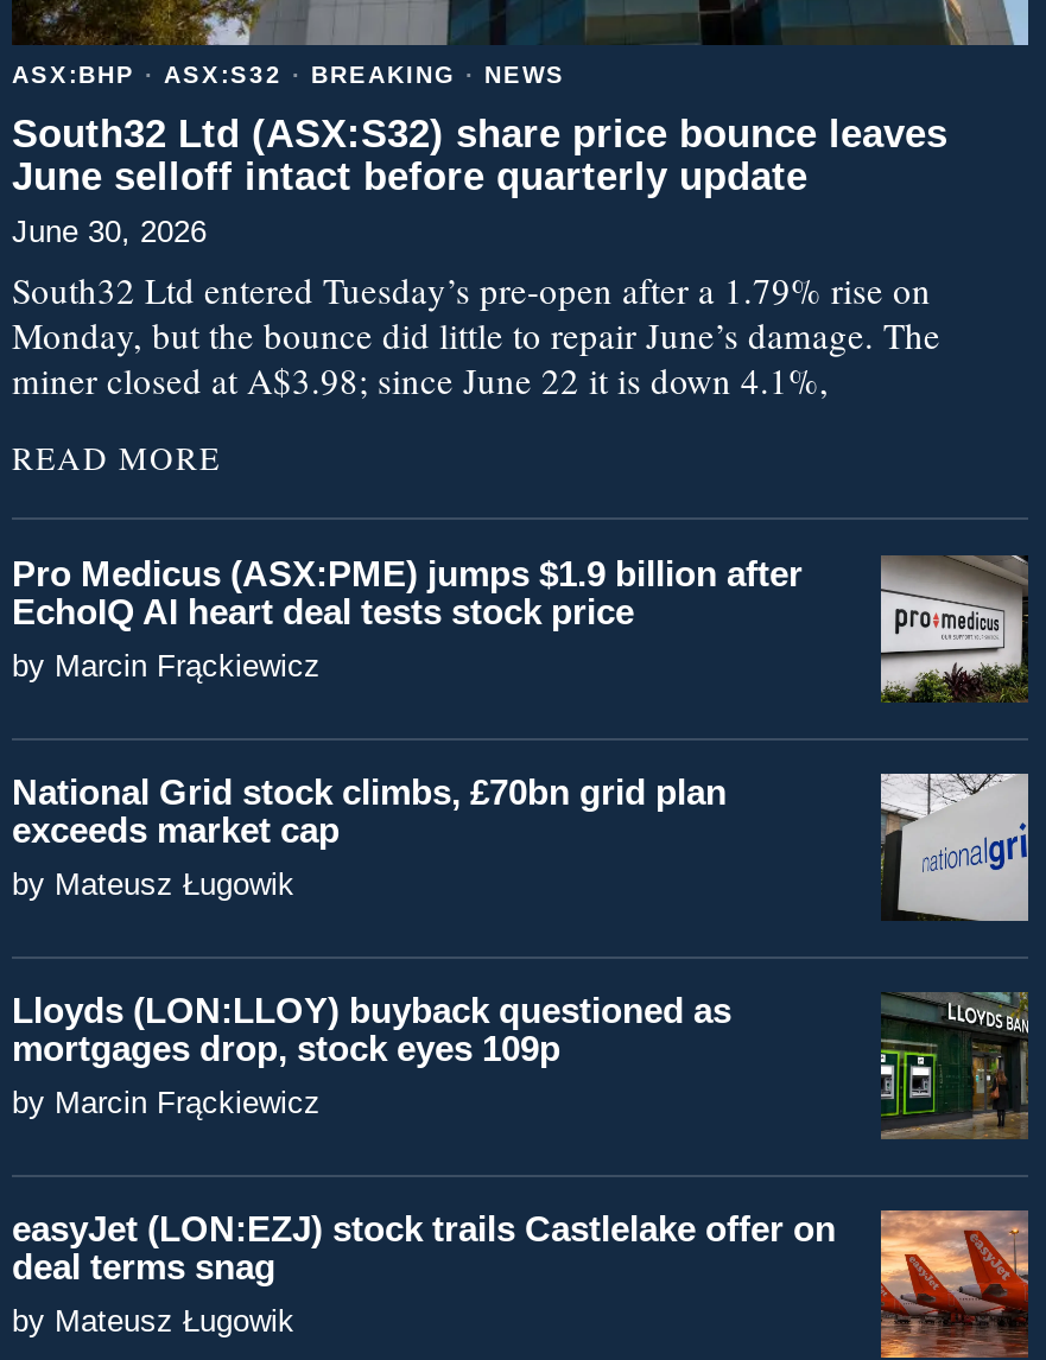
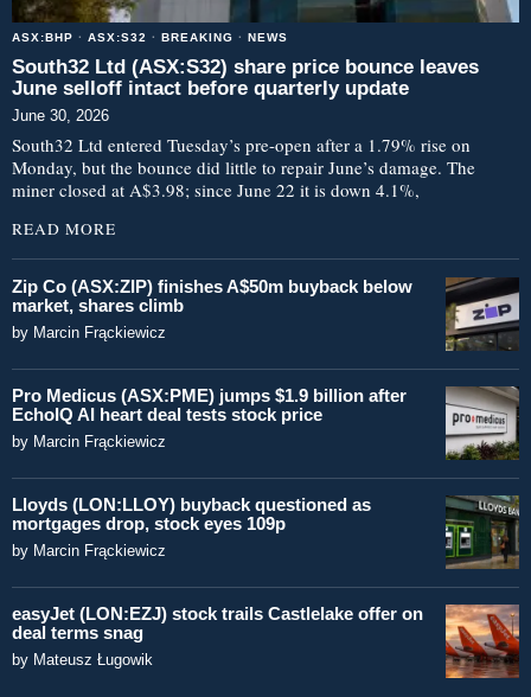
+ [image]
+ Zip Co (ASX:ZIP) finishes A$50m buyback below
+ market, shares climb
+ by Marcin Frąckiewicz

moved down: [image] | Pro Medicus (ASX:PME) jumps $1.9 billion after | EchoIQ AI heart deal tests stock price | by Marcin Frąckiewicz

- National Grid stock climbs, £70bn grid plan
- exceeds market cap
- by Mateusz Ługowik

- [image]
